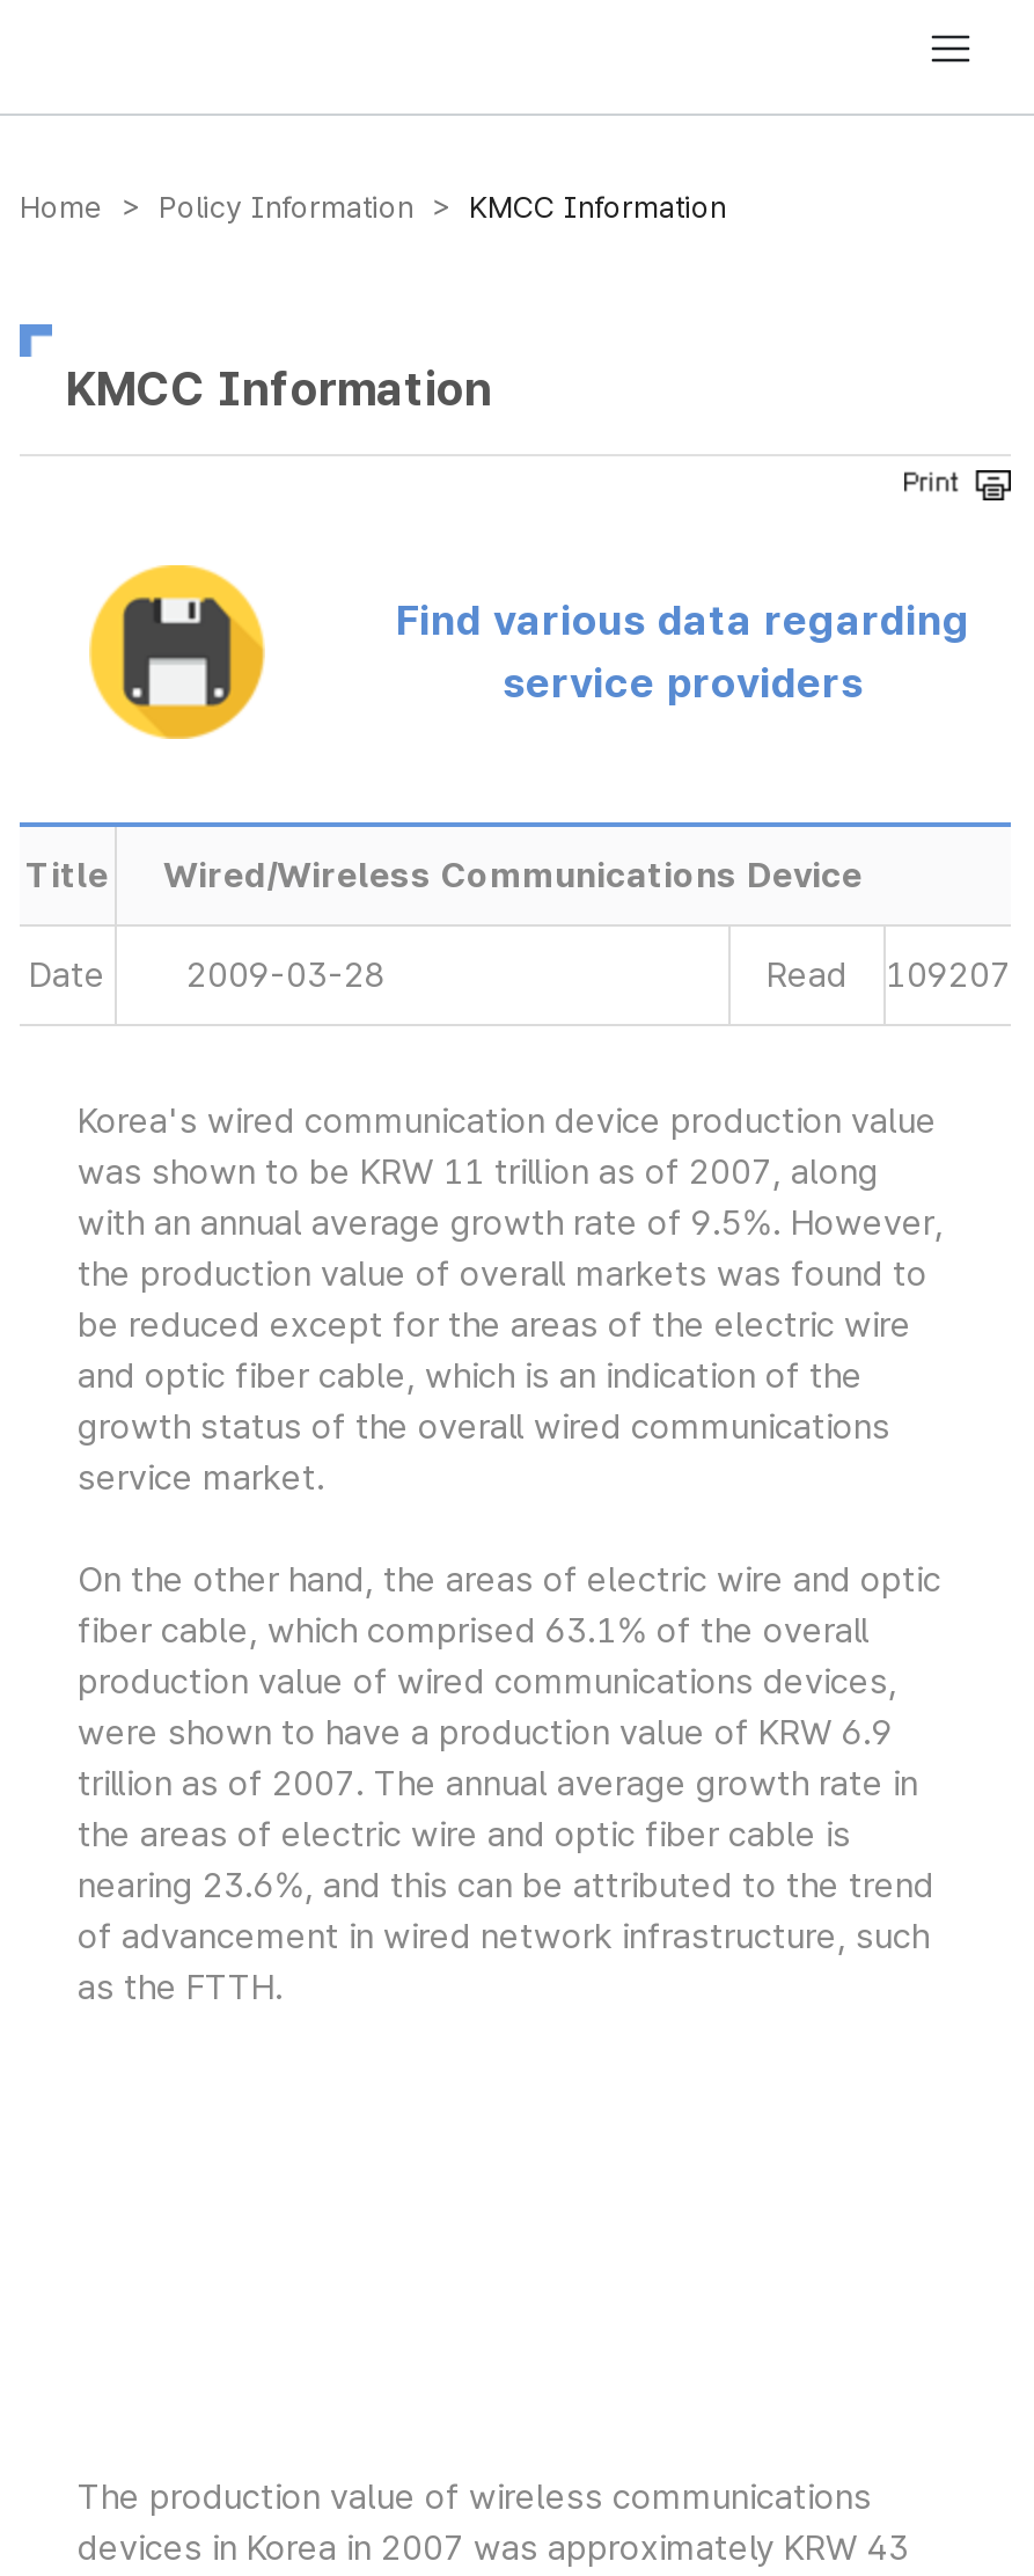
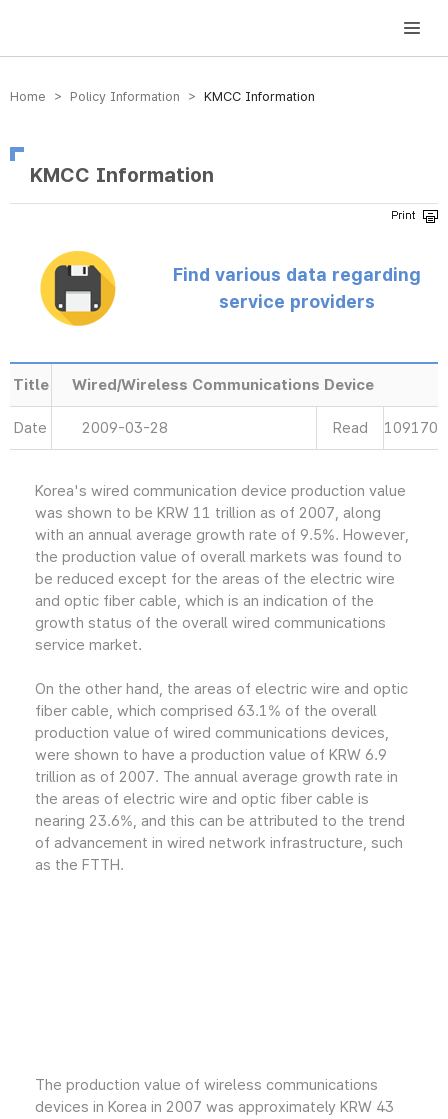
- Read 109207
+ Read 109170
